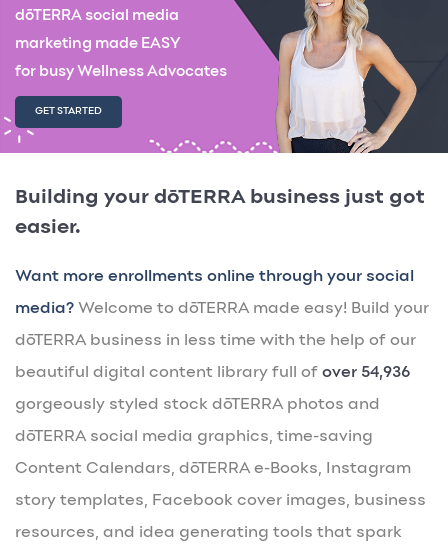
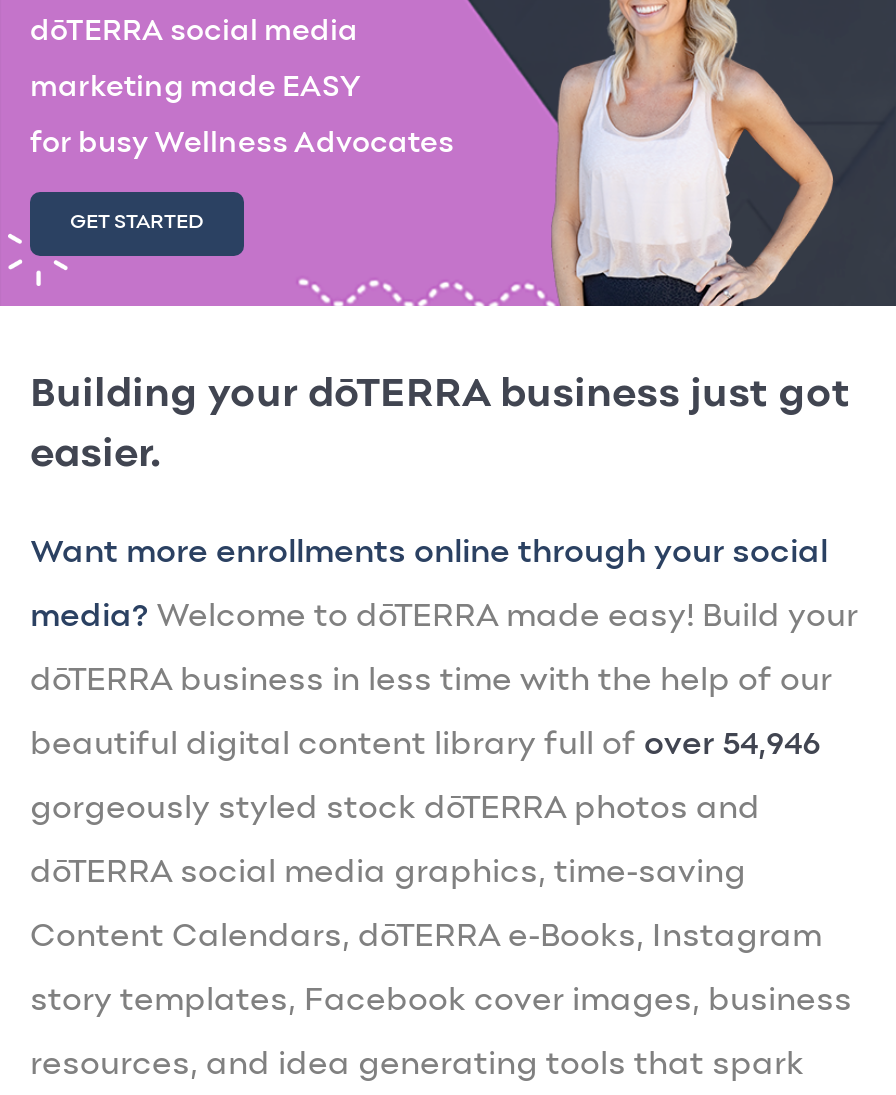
- beautiful digital content library full of over 54,936
+ beautiful digital content library full of over 54,946
